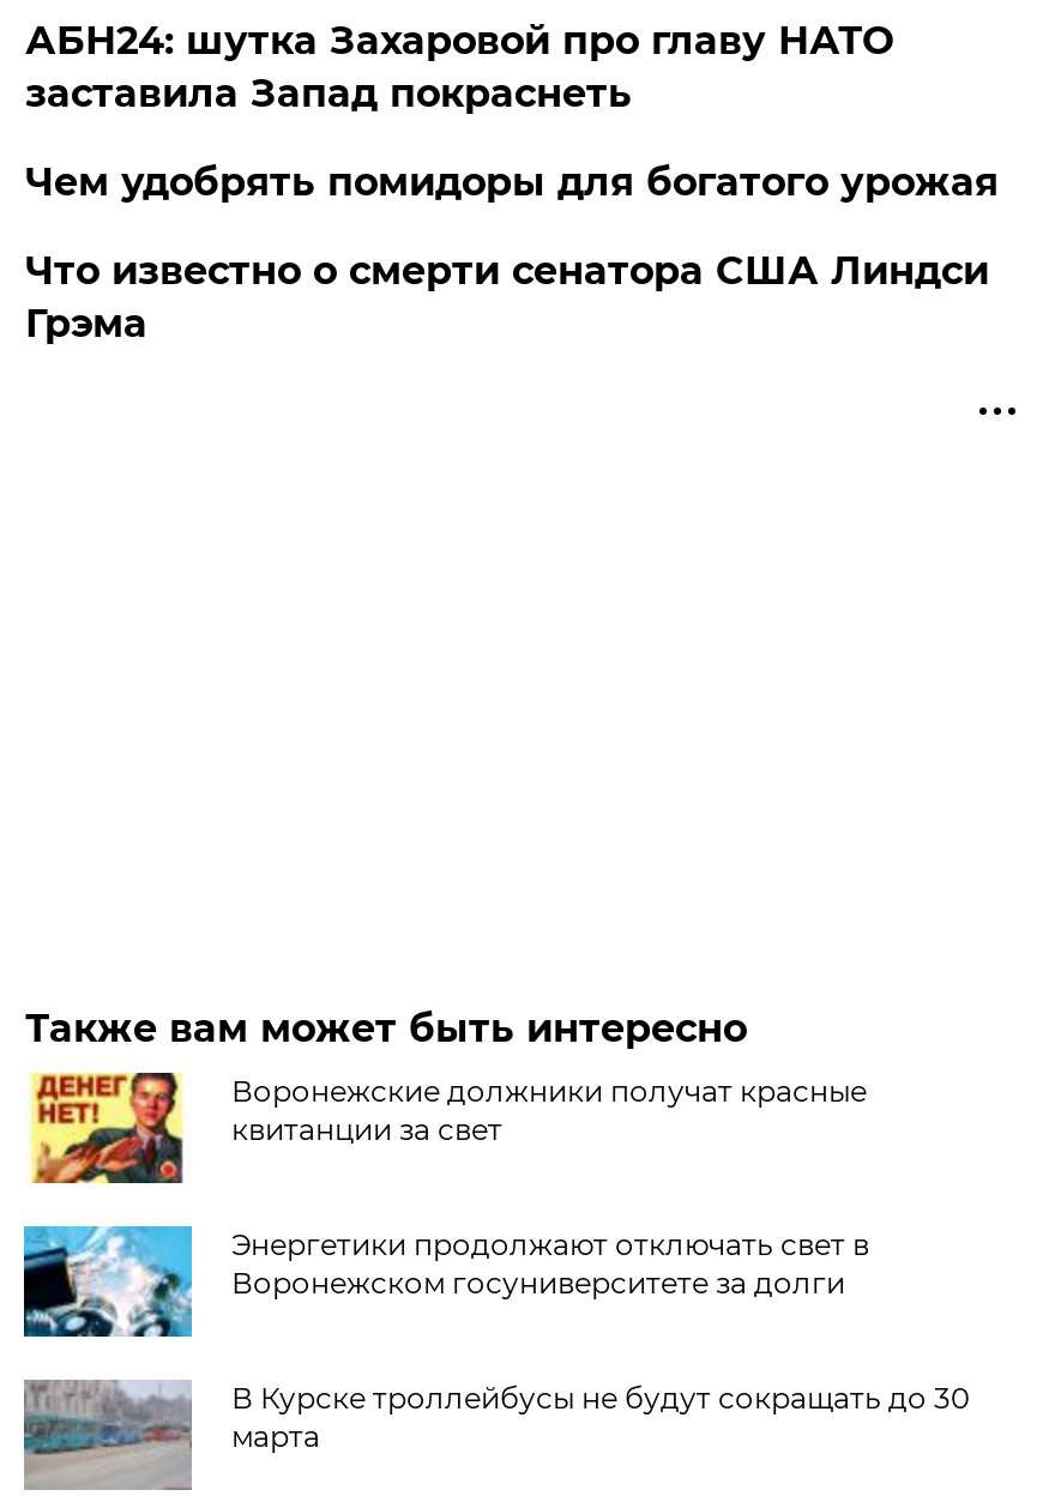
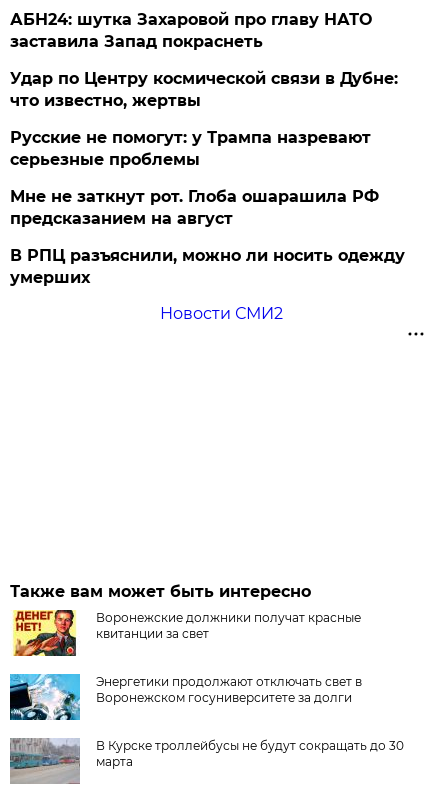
- Чем удобрять помидоры для богатого урожая
- Что известно о смерти сенатора США Линдси
- Грэма
+ Удар по Центру космической связи в Дубне:
+ что известно, жертвы
+ Русские не помогут: у Трампа назревают
+ серьезные проблемы
+ Мне не заткнут рот. Глоба ошарашила РФ
+ предсказанием на август
+ В РПЦ разъяснили, можно ли носить одежду
+ умерших
+ Новости СМИ2
